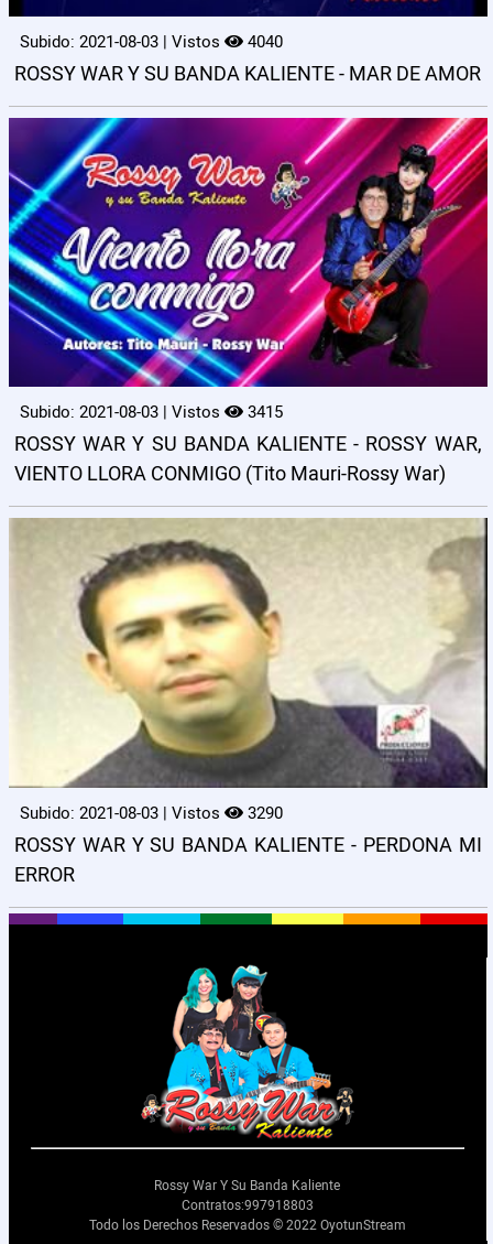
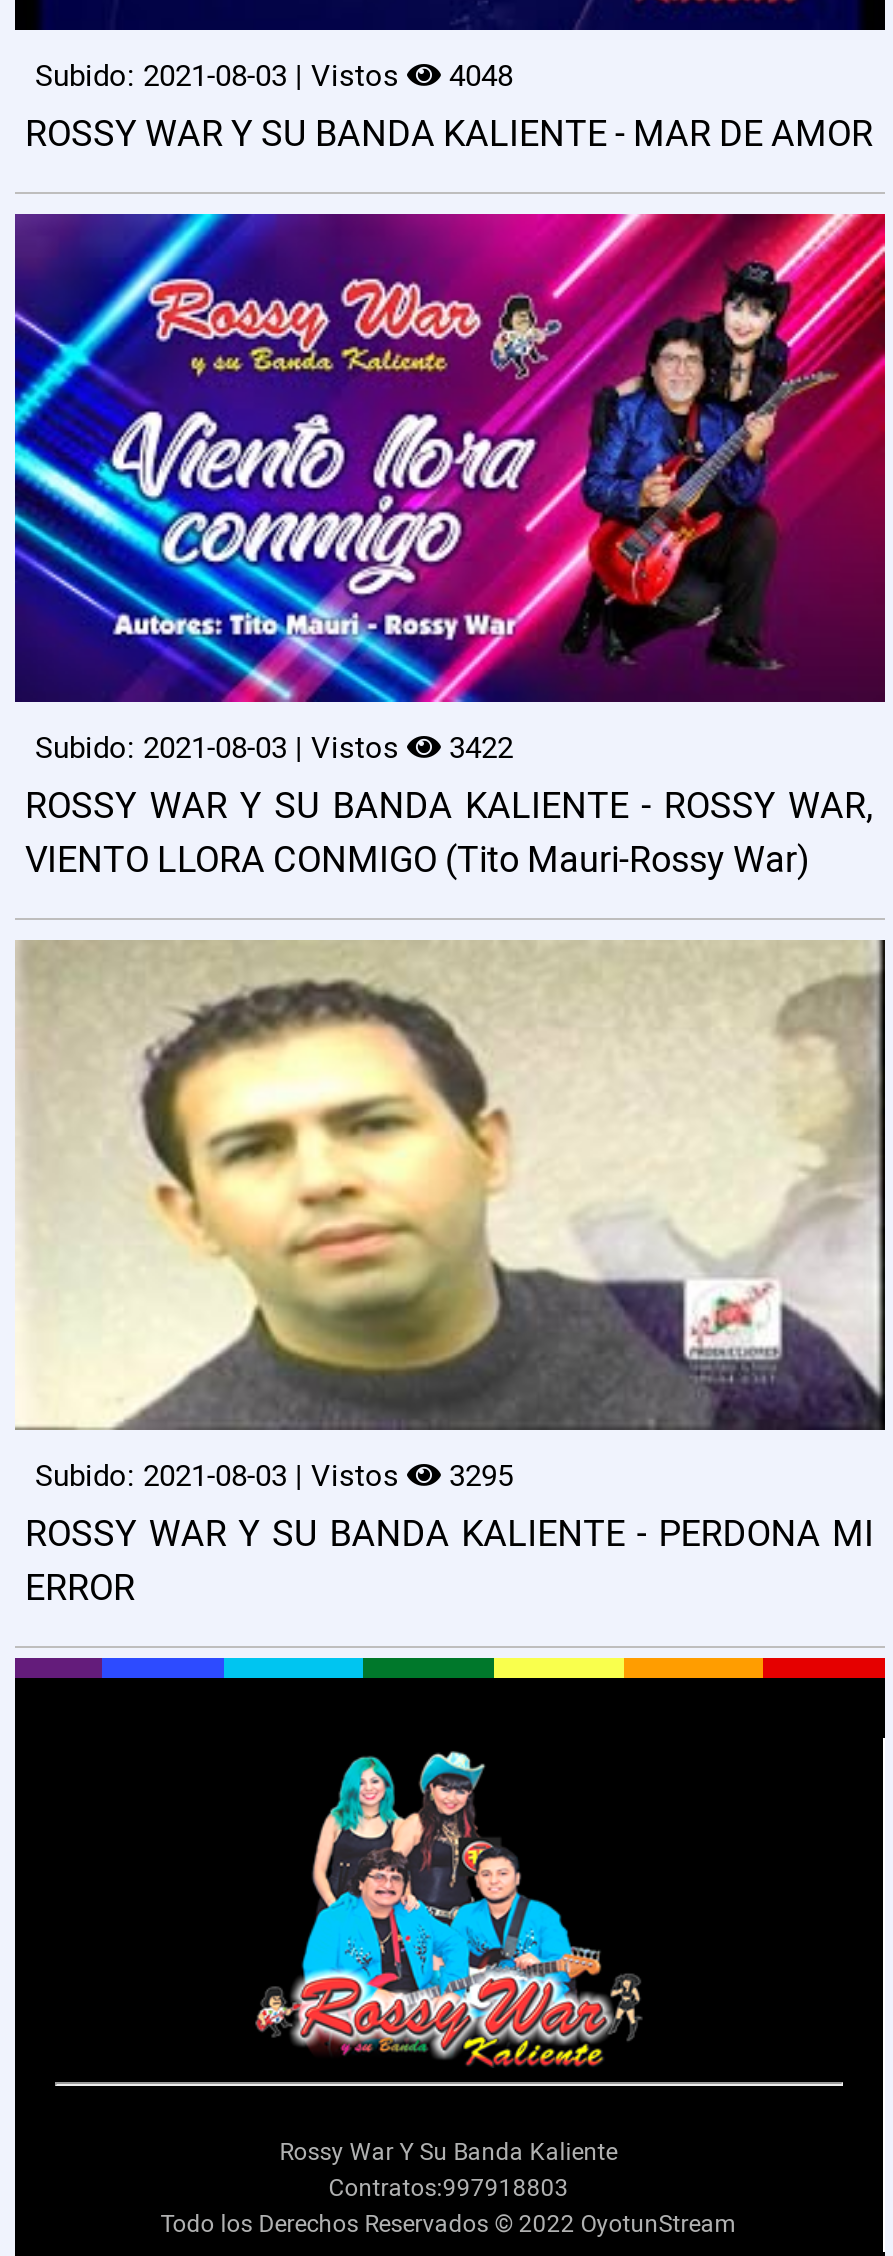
- 4040
+ 4048

- 3415
+ 3422

- 3290
+ 3295
